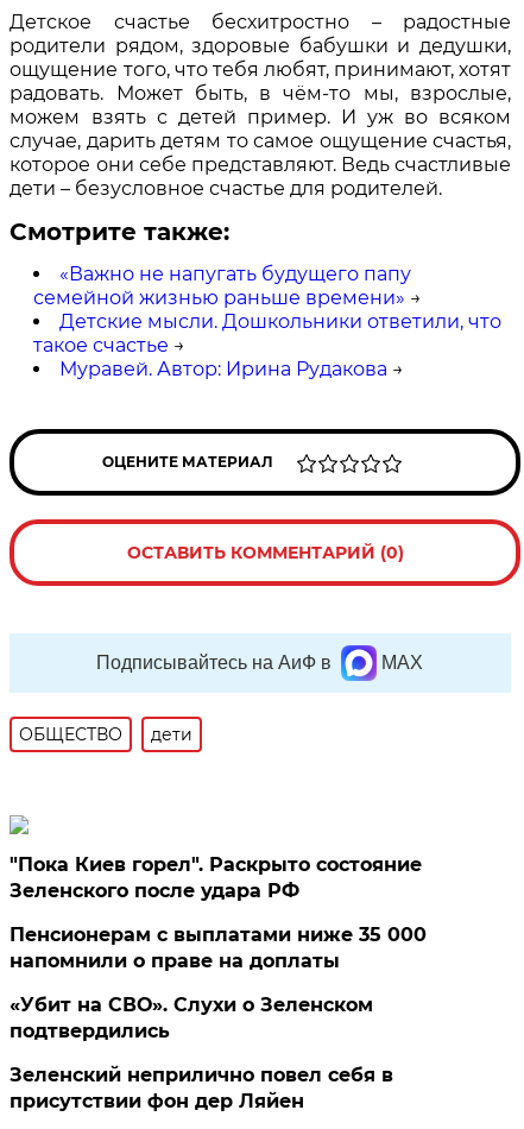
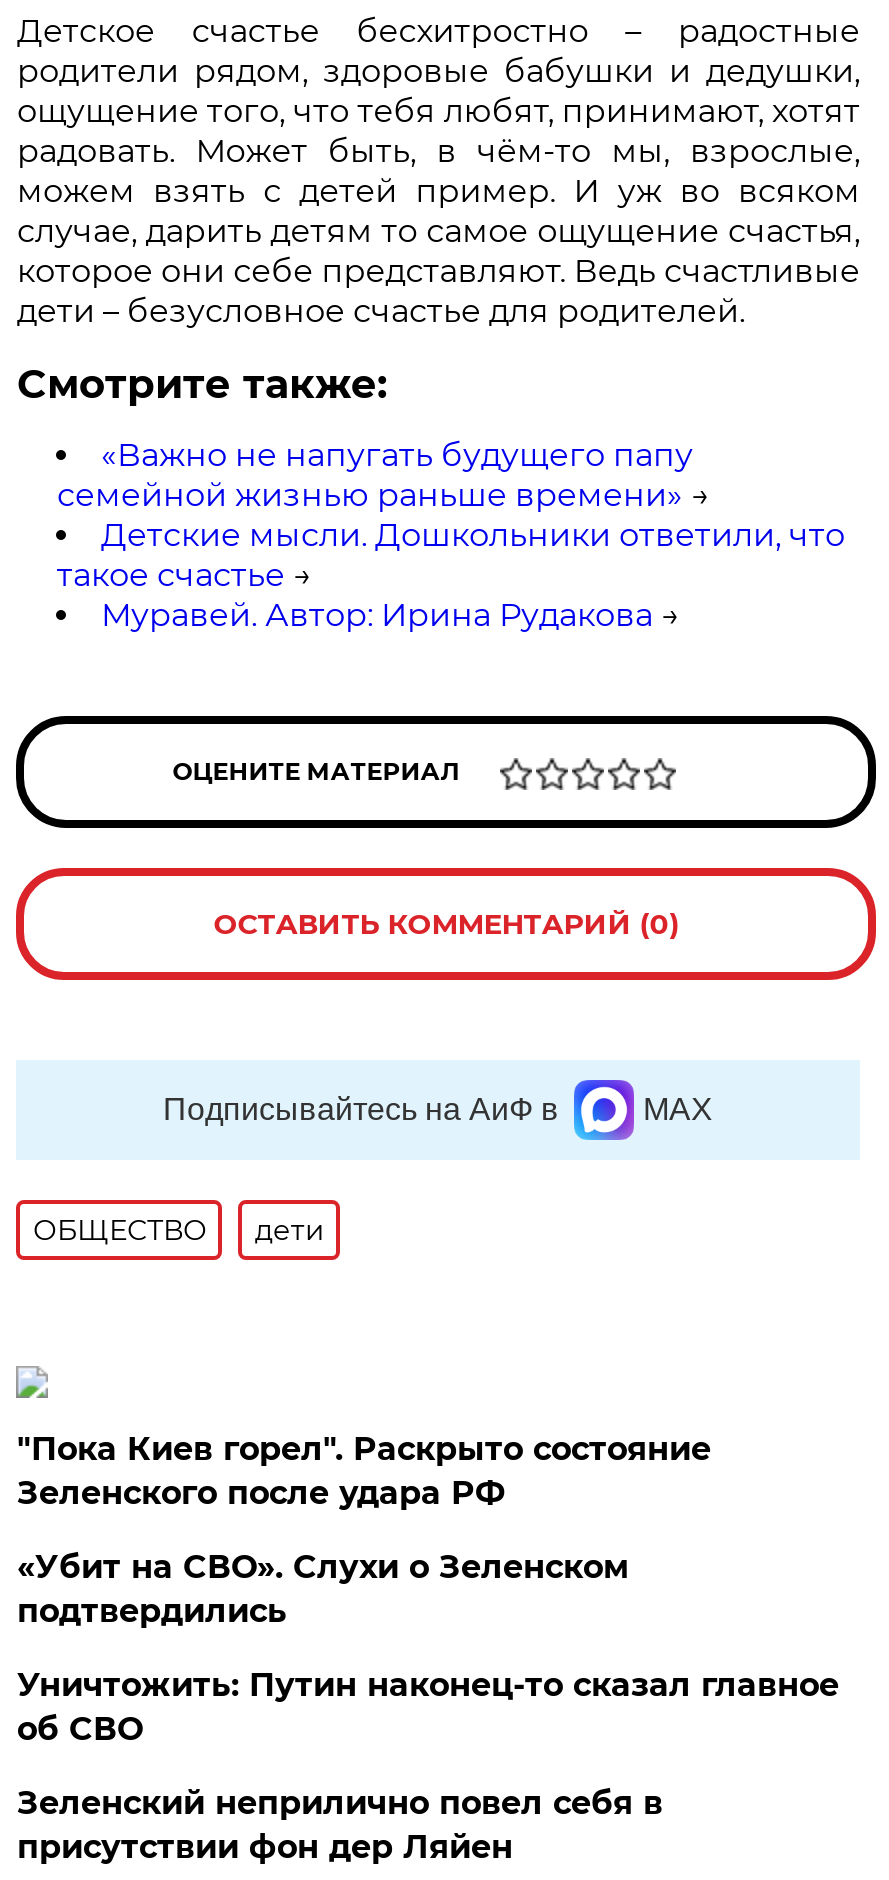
- Пенсионерам с выплатами ниже 35 000
- напомнили о праве на доплаты

moved up: «Убит на СВО». Слухи о Зеленском | подтвердились

+ Уничтожить: Путин наконец-то сказал главное
+ об СВО
